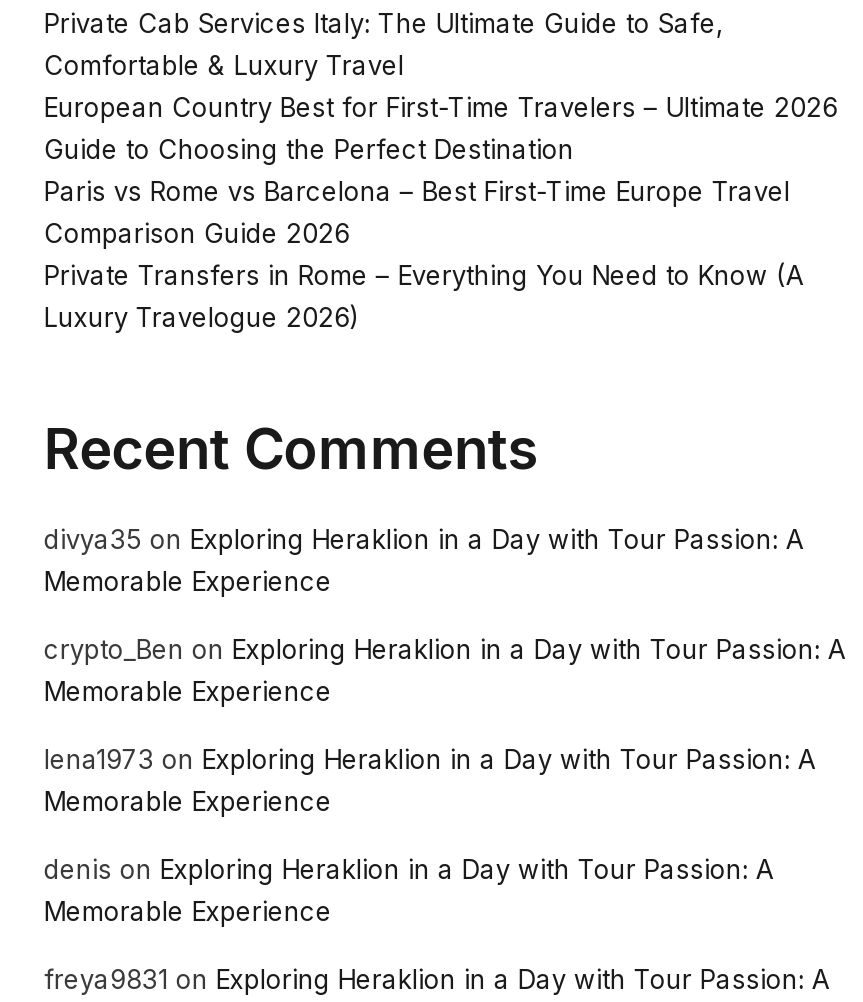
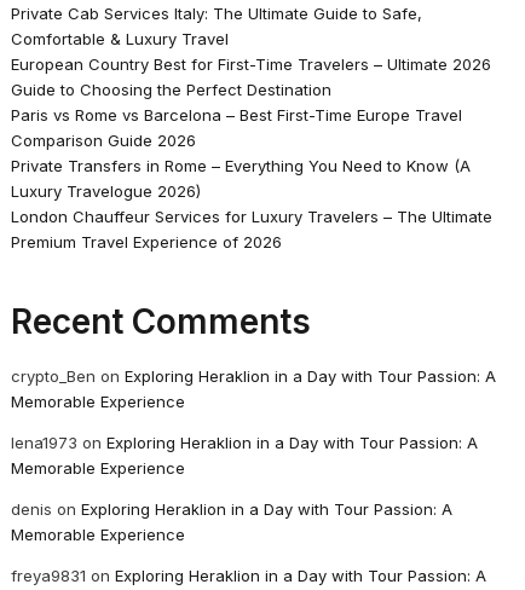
+ London Chauffeur Services for Luxury Travelers – The Ultimate
+ Premium Travel Experience of 2026

moved down: Recent Comments

- divya35 on Exploring Heraklion in a Day with Tour Passion: A
- Memorable Experience
